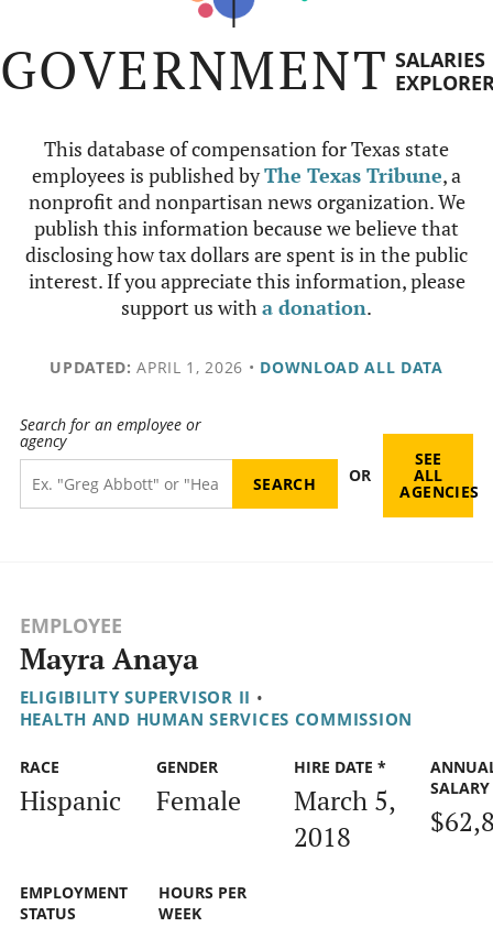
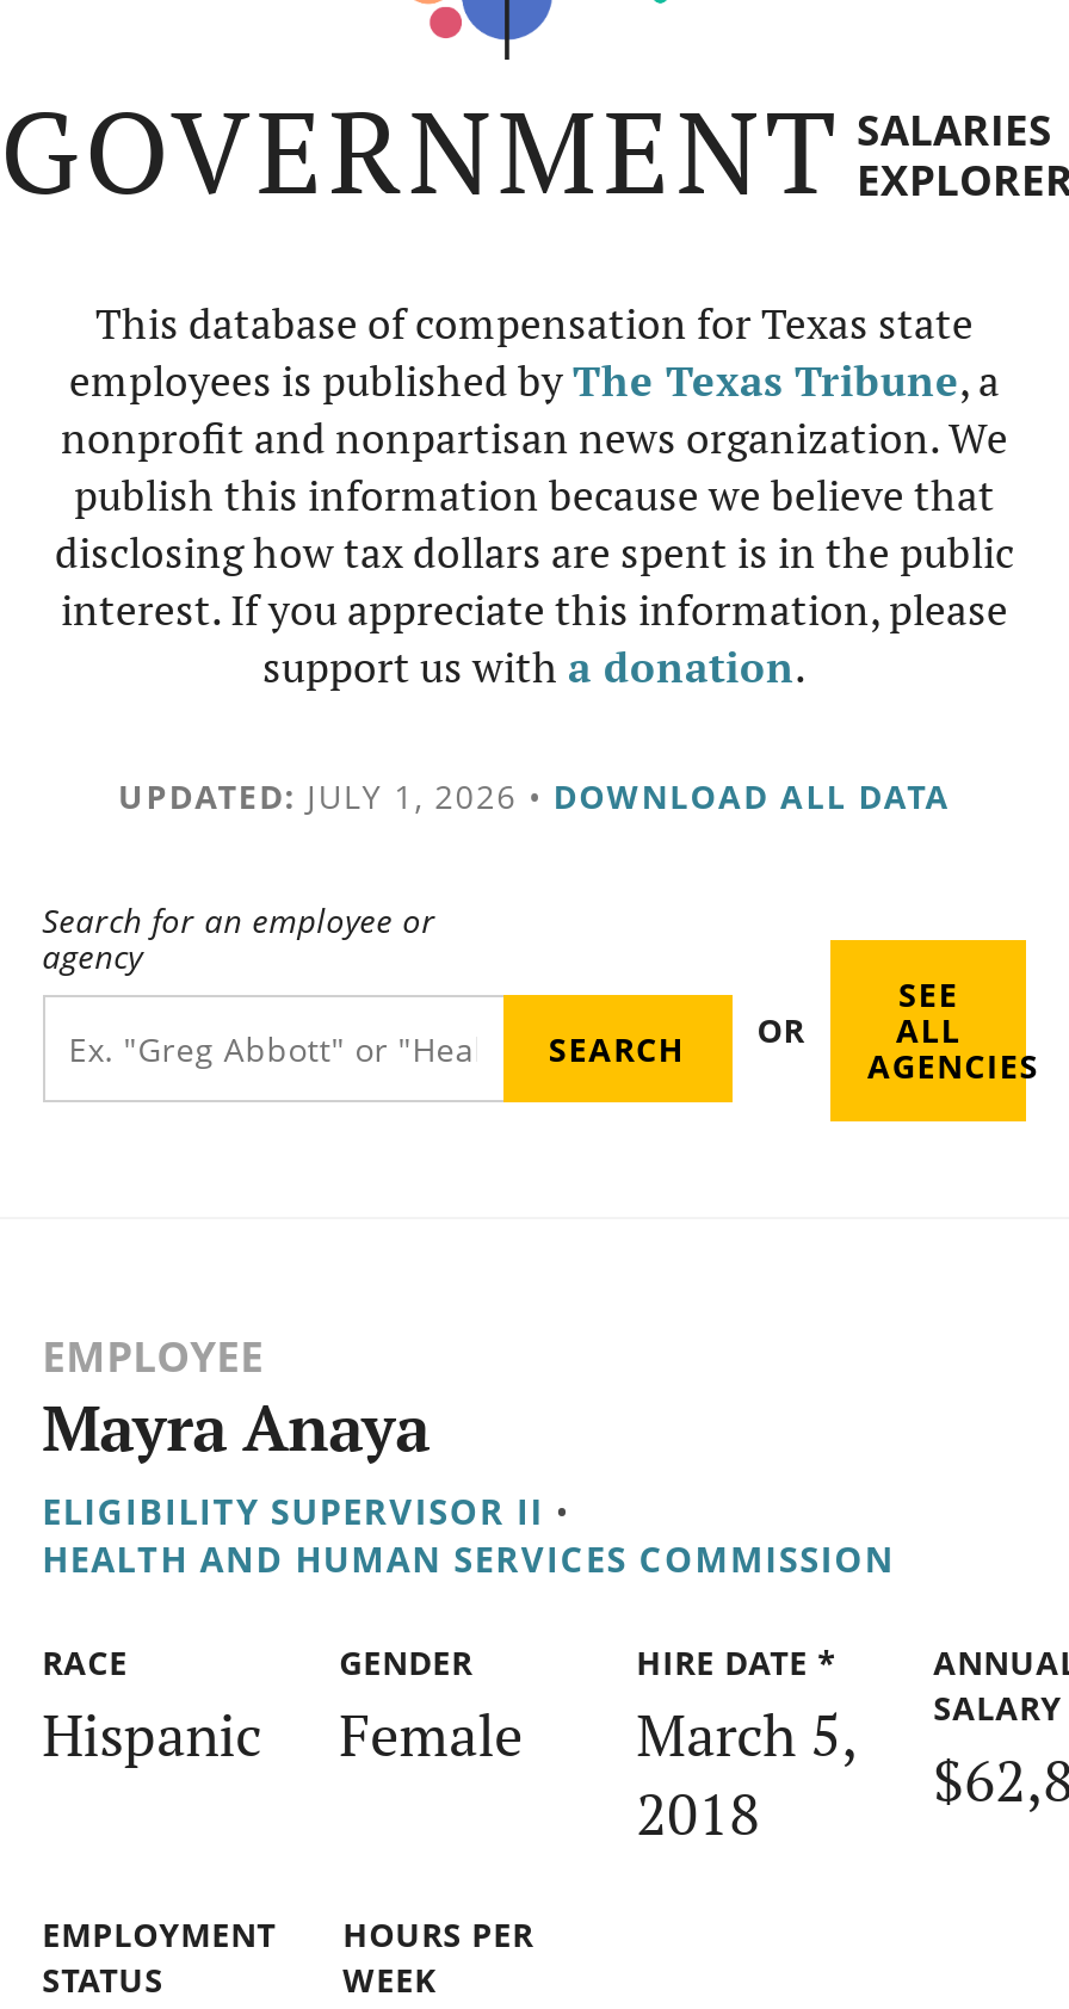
- UPDATED: APRIL 1, 2026 • DOWNLOAD ALL DATA
+ UPDATED: JULY 1, 2026 • DOWNLOAD ALL DATA
